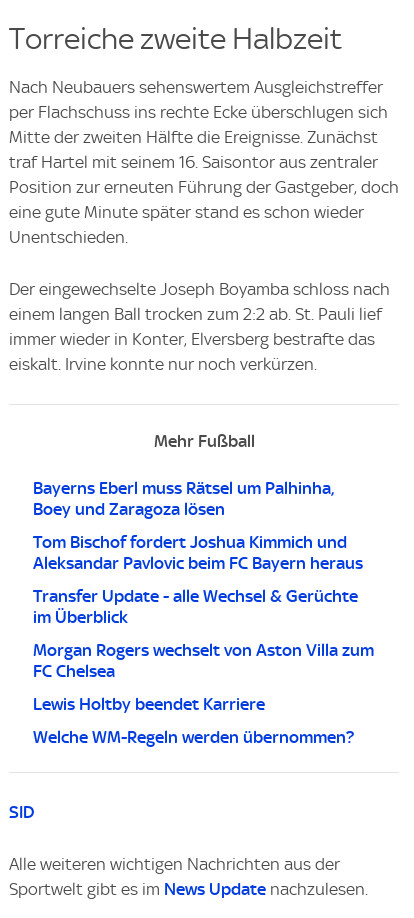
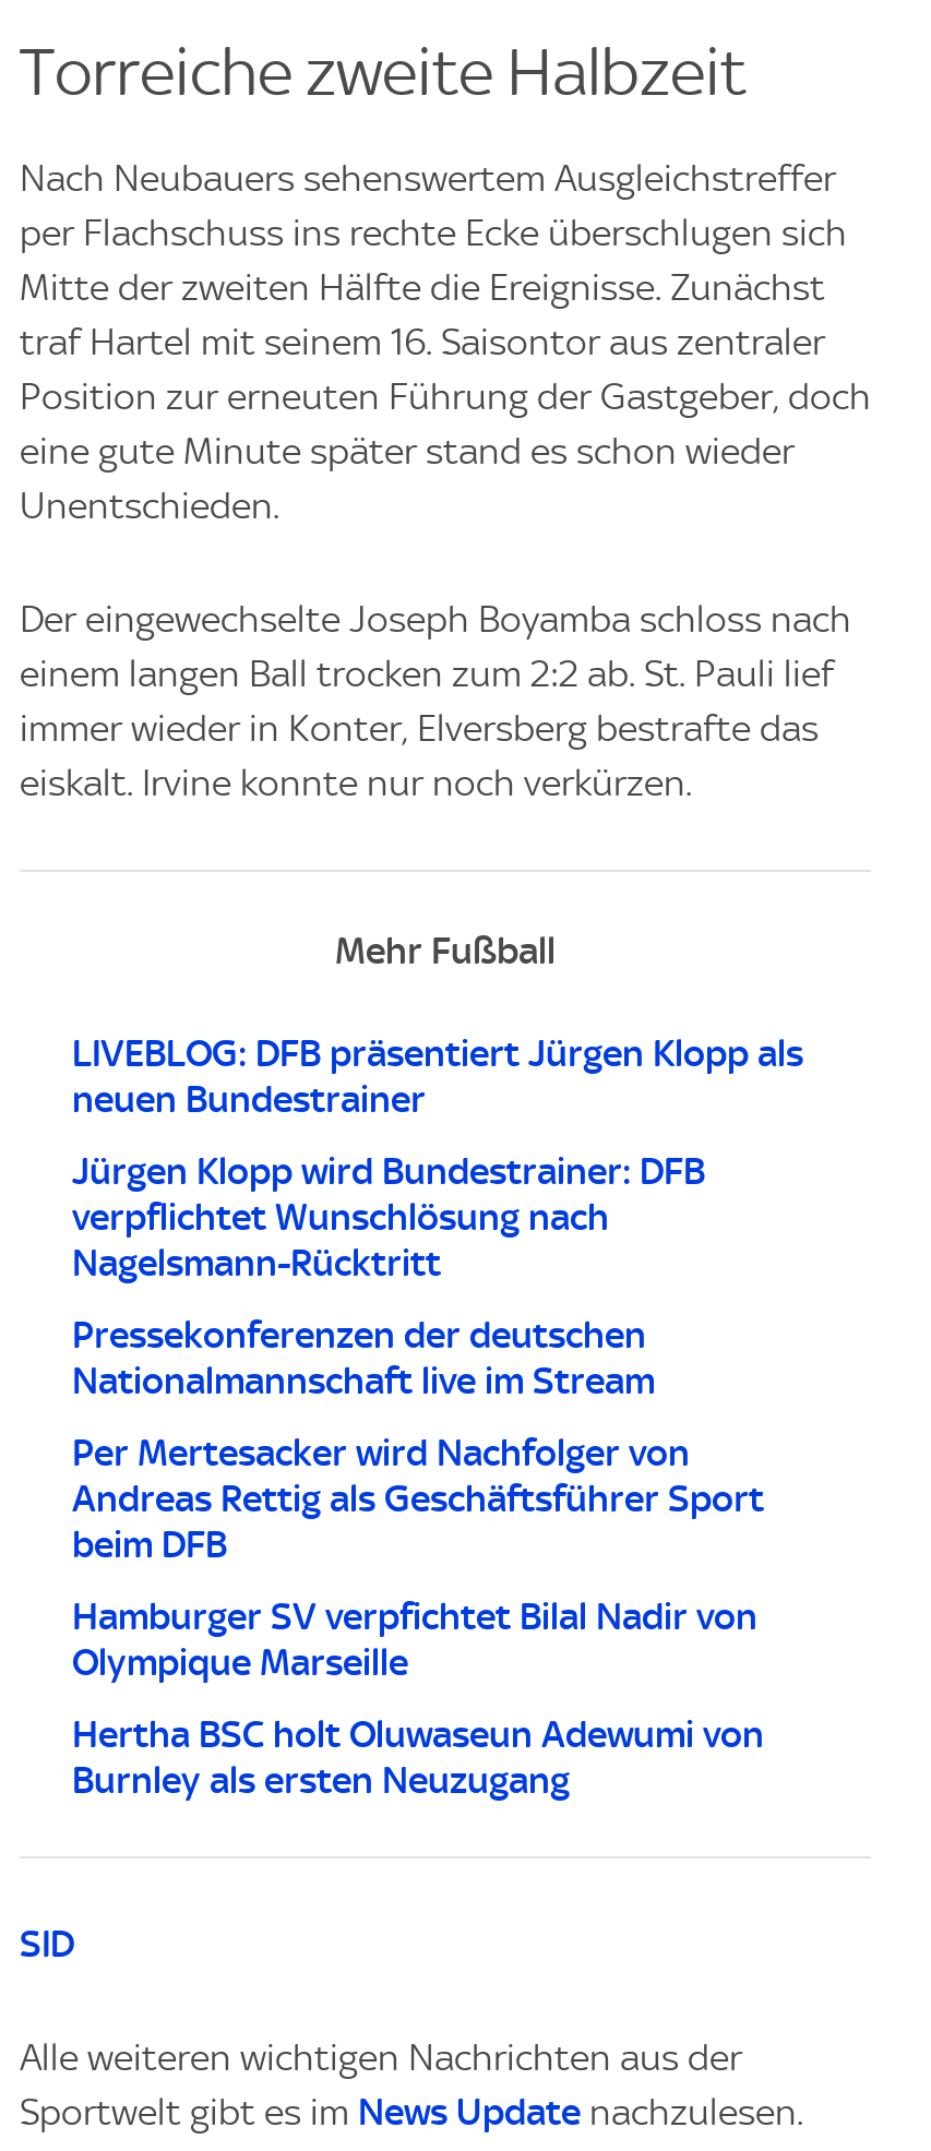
- Bayerns Eberl muss Rätsel um Palhinha,
- Boey und Zaragoza lösen
+ LIVEBLOG: DFB präsentiert Jürgen Klopp als
+ neuen Bundestrainer

- Tom Bischof fordert Joshua Kimmich und
- Aleksandar Pavlovic beim FC Bayern heraus
+ Jürgen Klopp wird Bundestrainer: DFB
+ verpflichtet Wunschlösung nach
+ Nagelsmann-Rücktritt

- Transfer Update - alle Wechsel & Gerüchte
- im Überblick
+ Pressekonferenzen der deutschen
+ Nationalmannschaft live im Stream

- Morgan Rogers wechselt von Aston Villa zum
- FC Chelsea
+ Per Mertesacker wird Nachfolger von
+ Andreas Rettig als Geschäftsführer Sport
+ beim DFB

- Lewis Holtby beendet Karriere
+ Hamburger SV verpfichtet Bilal Nadir von
+ Olympique Marseille

- Welche WM-Regeln werden übernommen?
+ Hertha BSC holt Oluwaseun Adewumi von
+ Burnley als ersten Neuzugang
